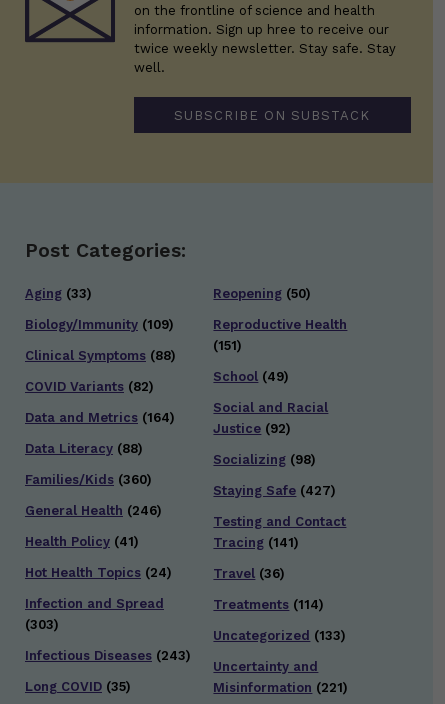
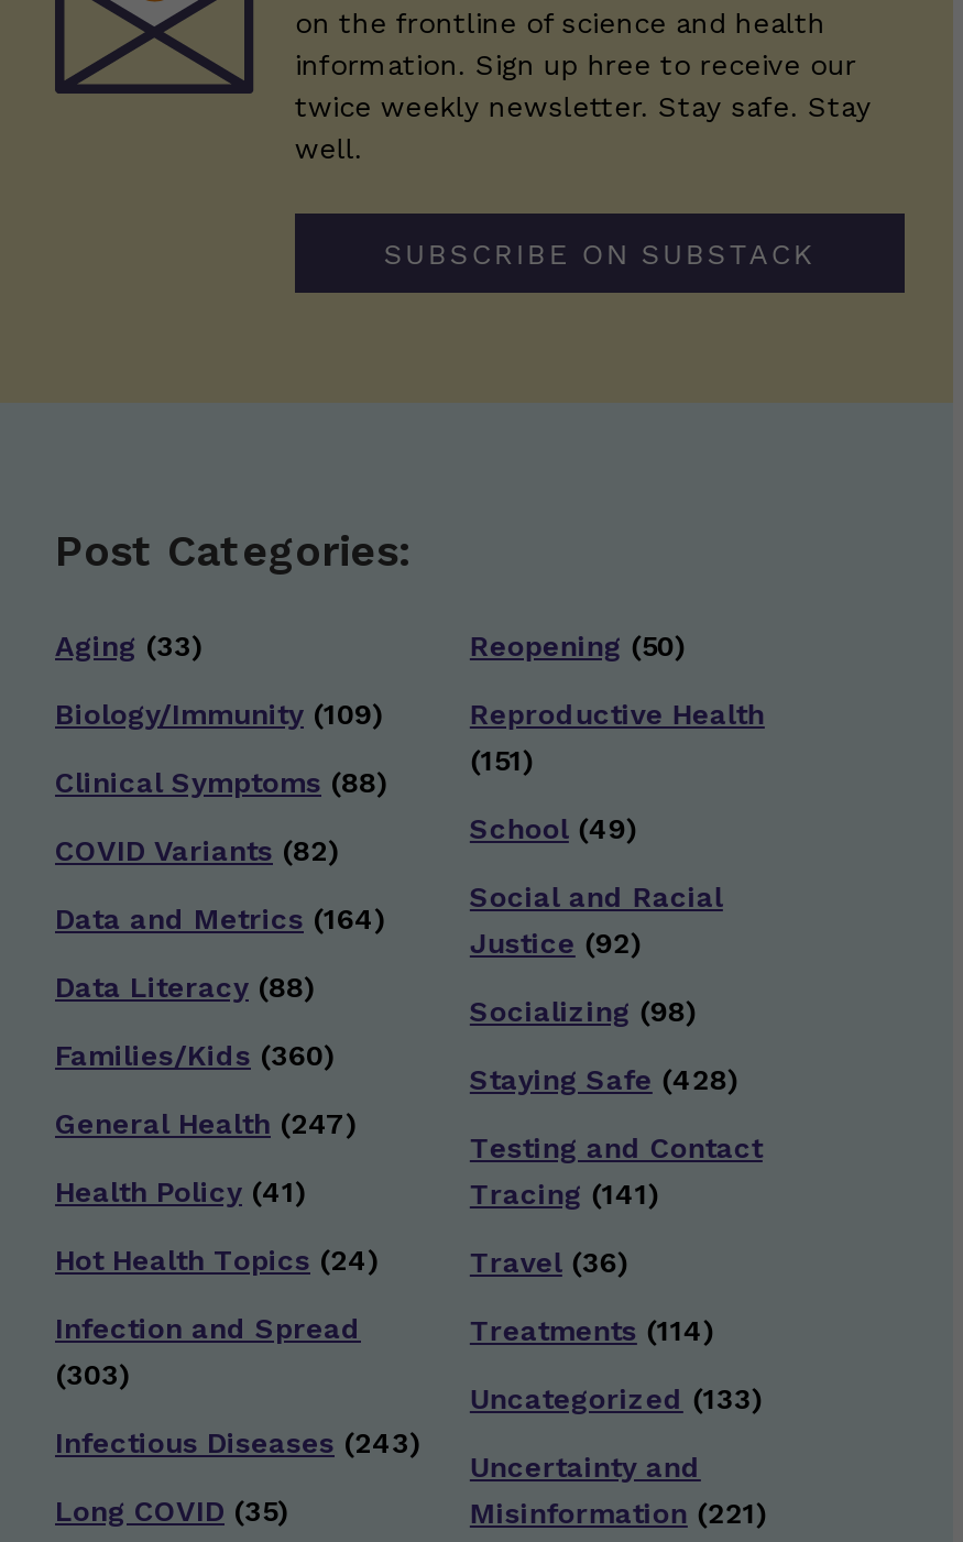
- Staying Safe (427)
+ Staying Safe (428)

- General Health (246)
+ General Health (247)
